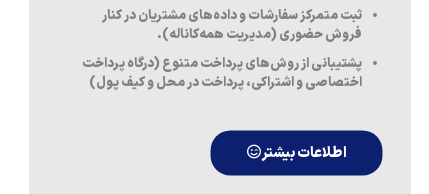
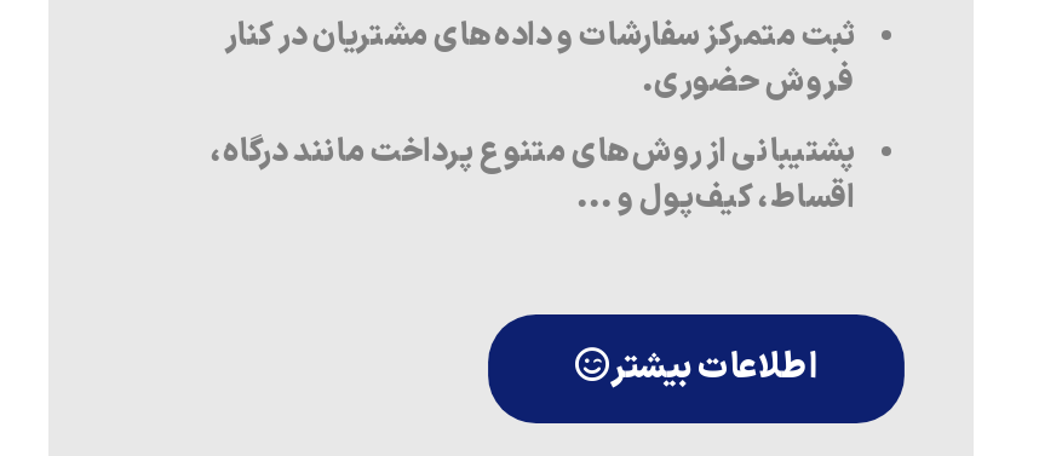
- فروش حضوری (مدیریت همه‌کاناله).
- پشتیبانی از روش‌های پرداخت متنوع (درگاه پرداخت
- اختصاصی و اشتراکی، پرداخت در محل و کیف پول)
+ فروش حضوری.
+ پشتیبانی از روش‌های متنوع پرداخت مانند درگاه،
+ اقساط، کیف‌پول و ...
